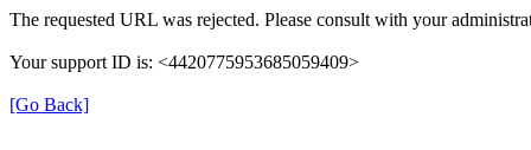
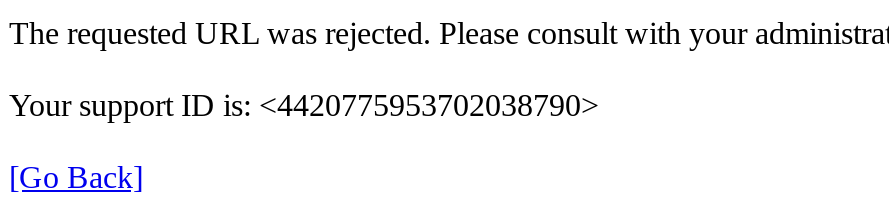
- Your support ID is: <4420775953685059409>
+ Your support ID is: <4420775953702038790>
